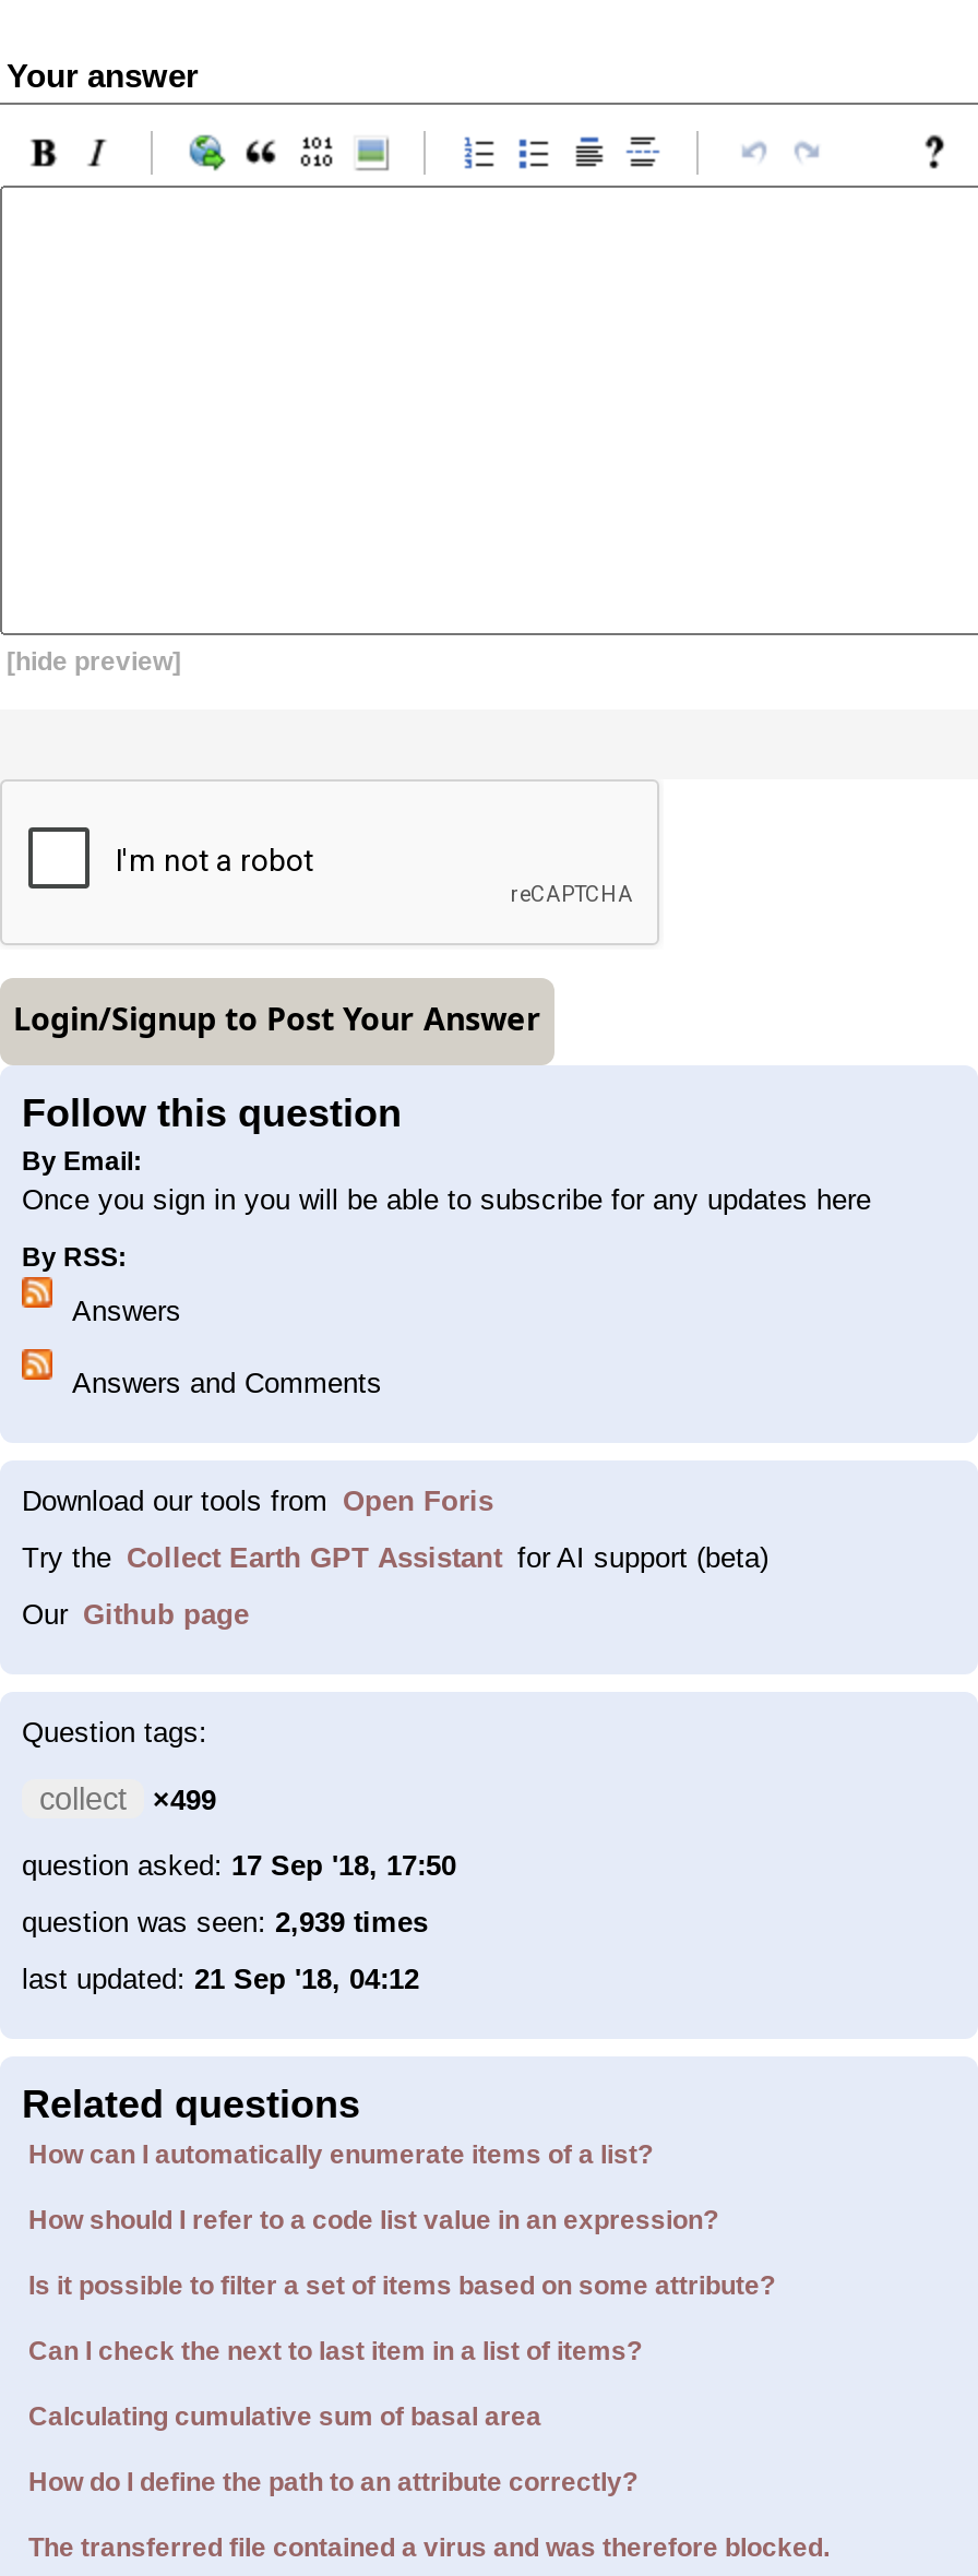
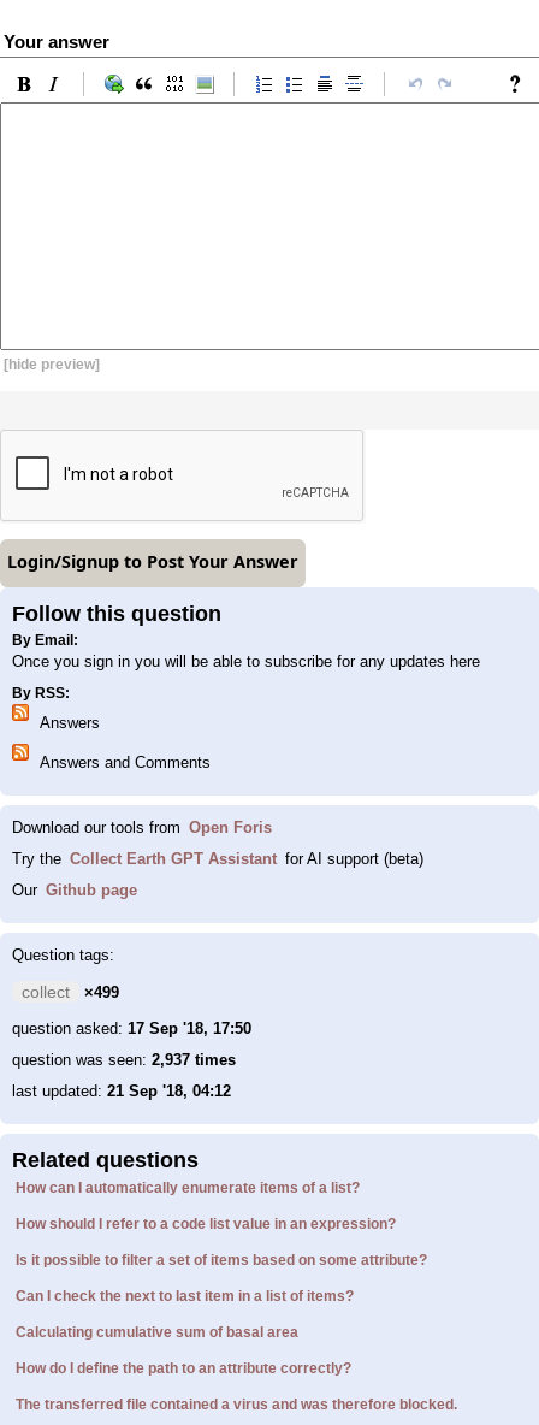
- question was seen: 2,939 times
+ question was seen: 2,937 times
